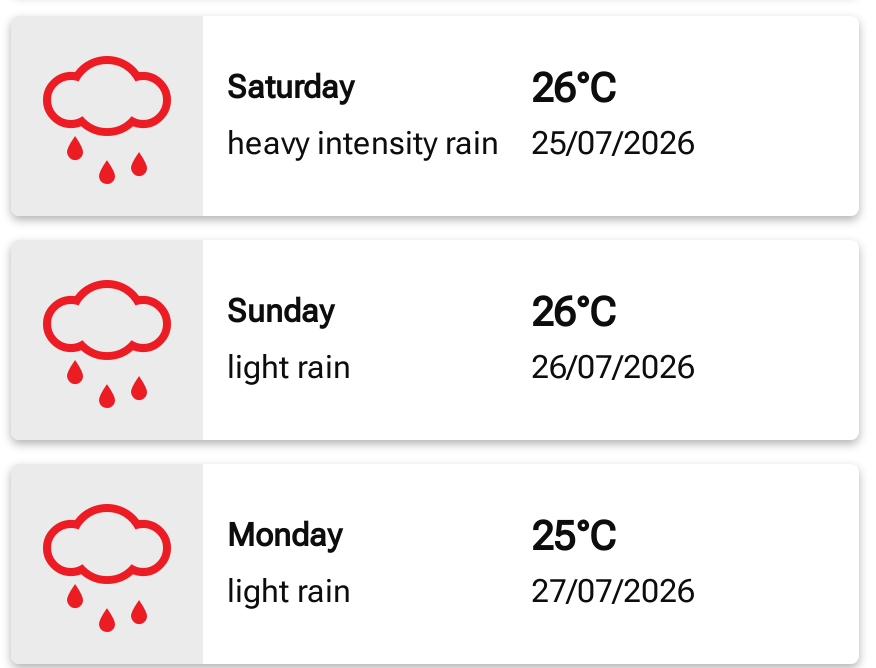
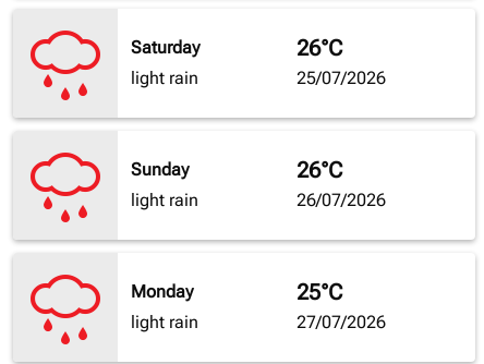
- heavy intensity rain
+ light rain
